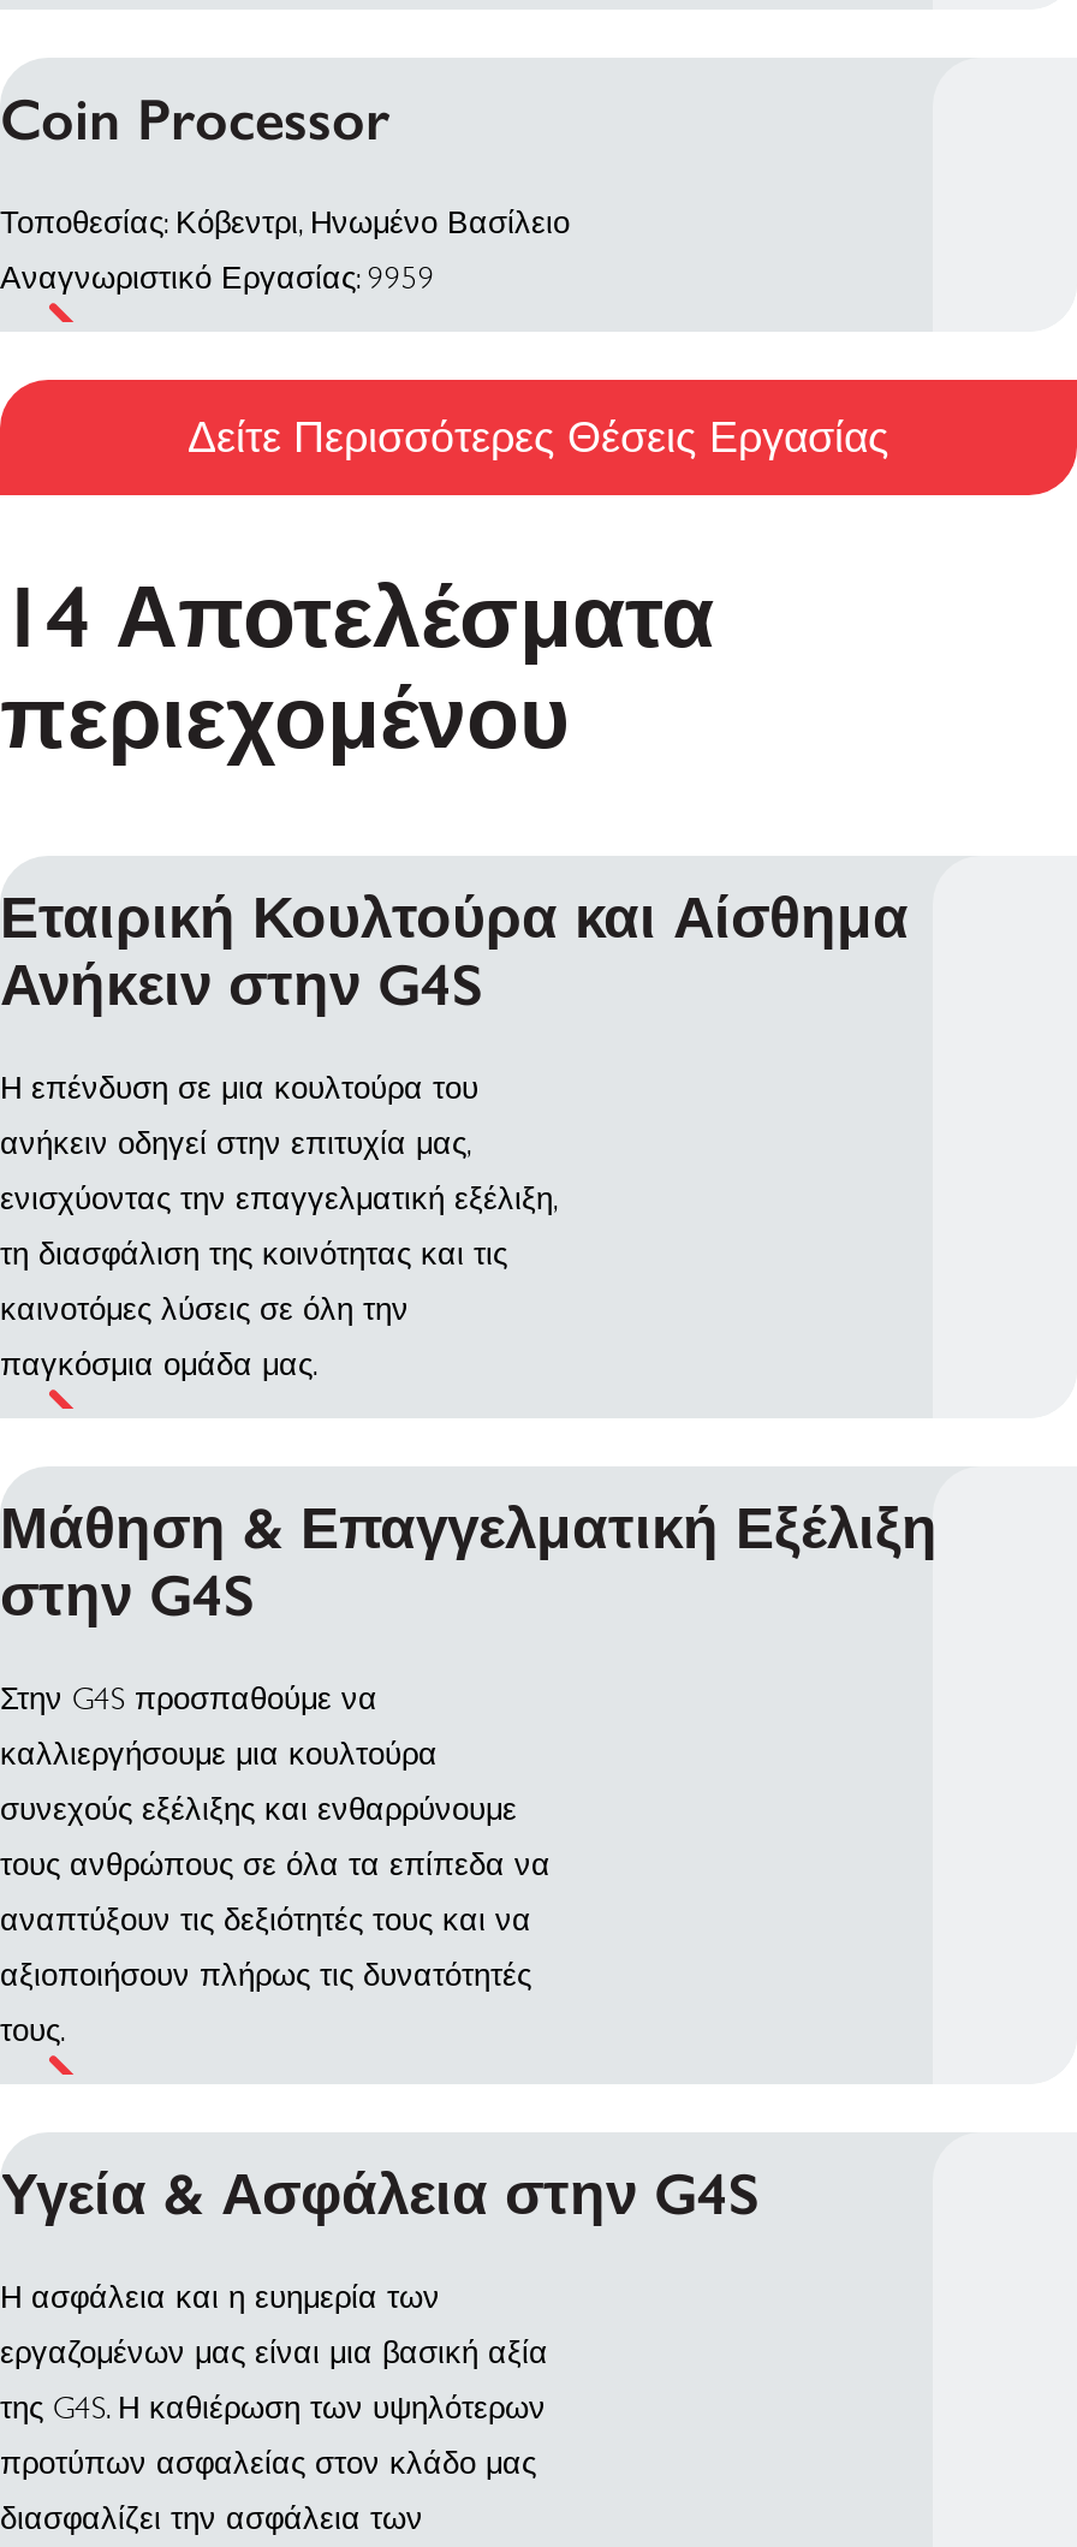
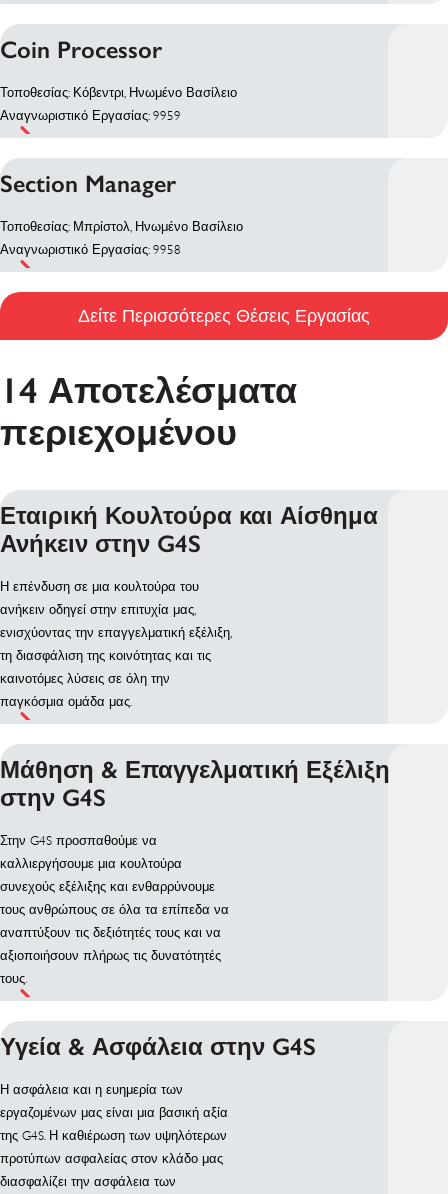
+ Section Manager
+ Τοποθεσίας: Μπρίστολ, Ηνωμένο Βασίλειο
+ Αναγνωριστικό Εργασίας: 9958
